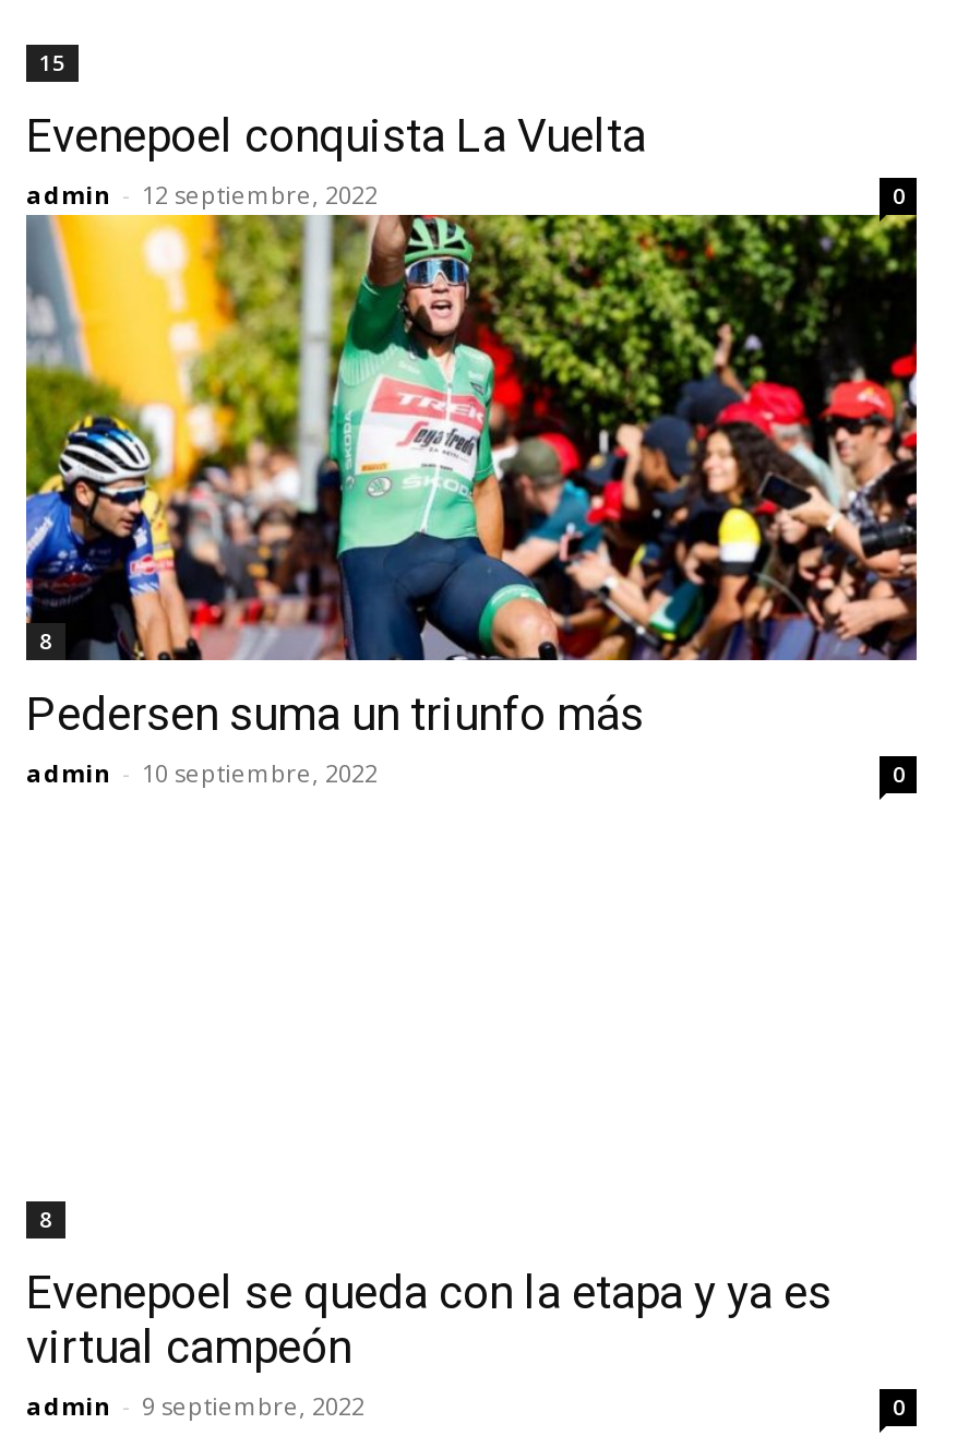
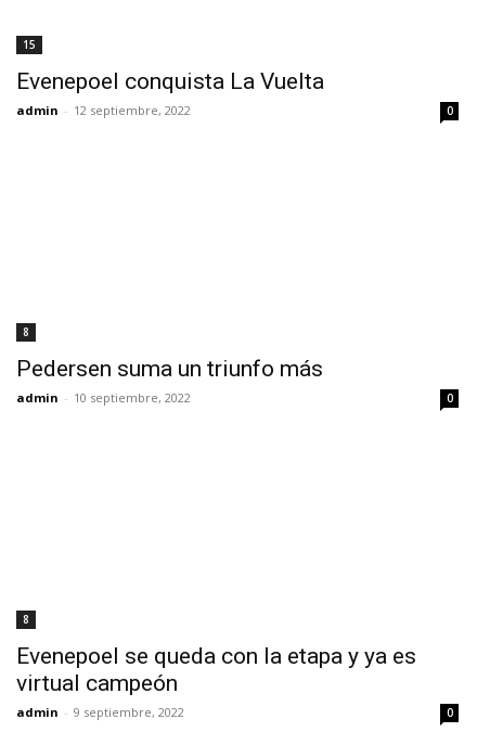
- [image]
